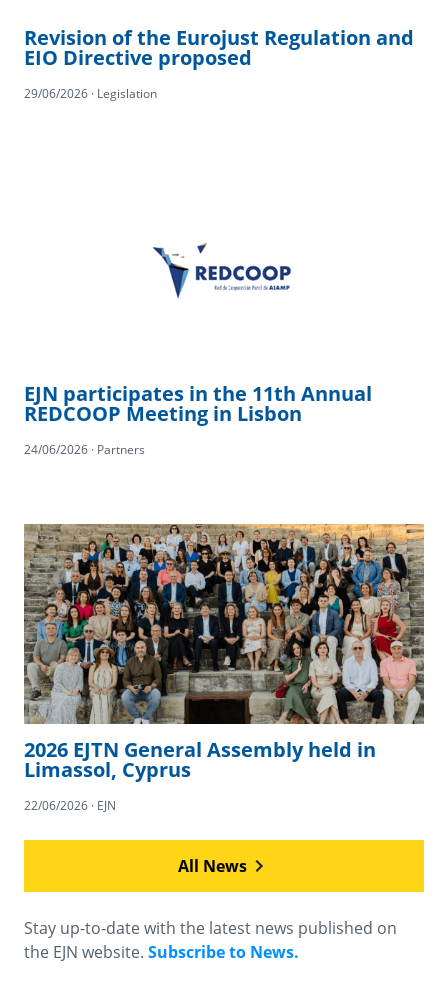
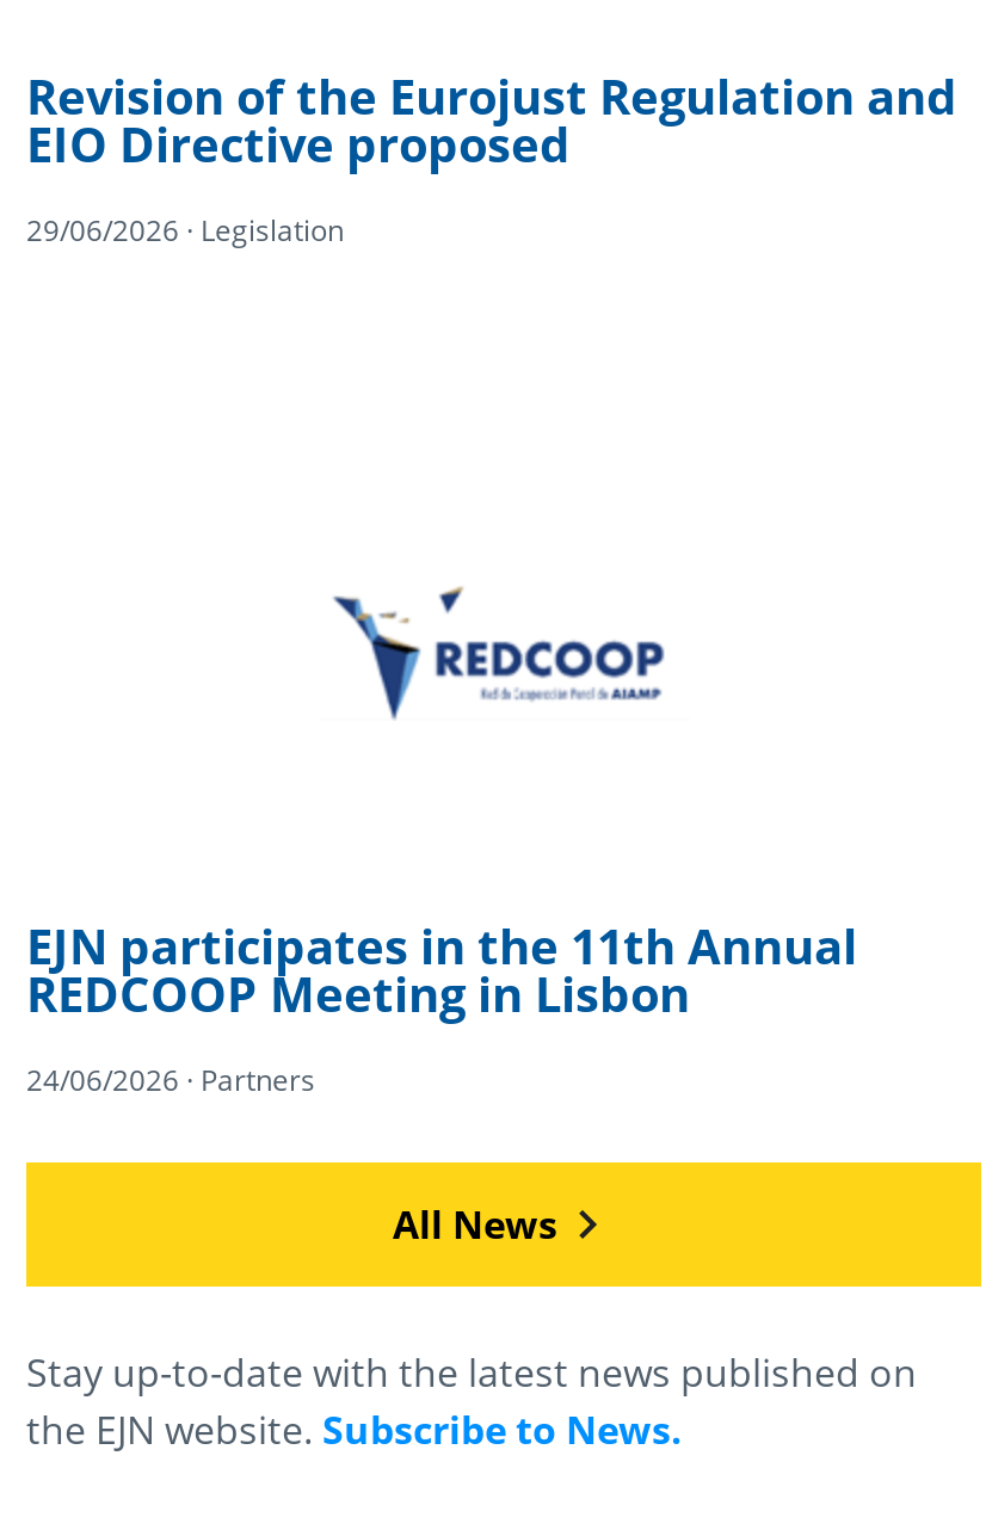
- [image]
- 2026 EJTN General Assembly held in
- Limassol, Cyprus
- 22/06/2026 · EJN
